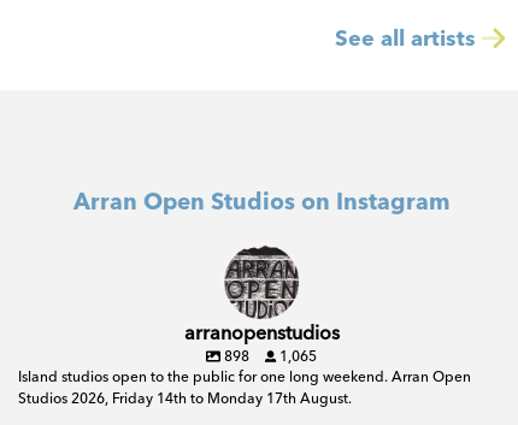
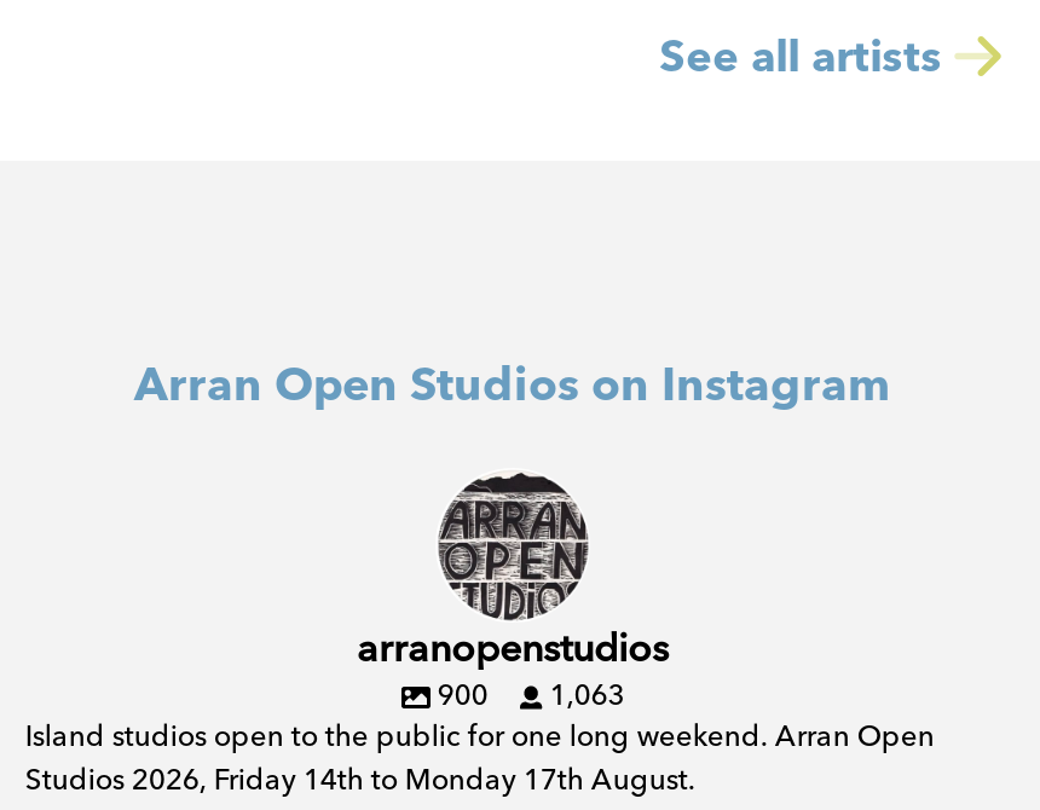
- 898
+ 900

- 1,065
+ 1,063
